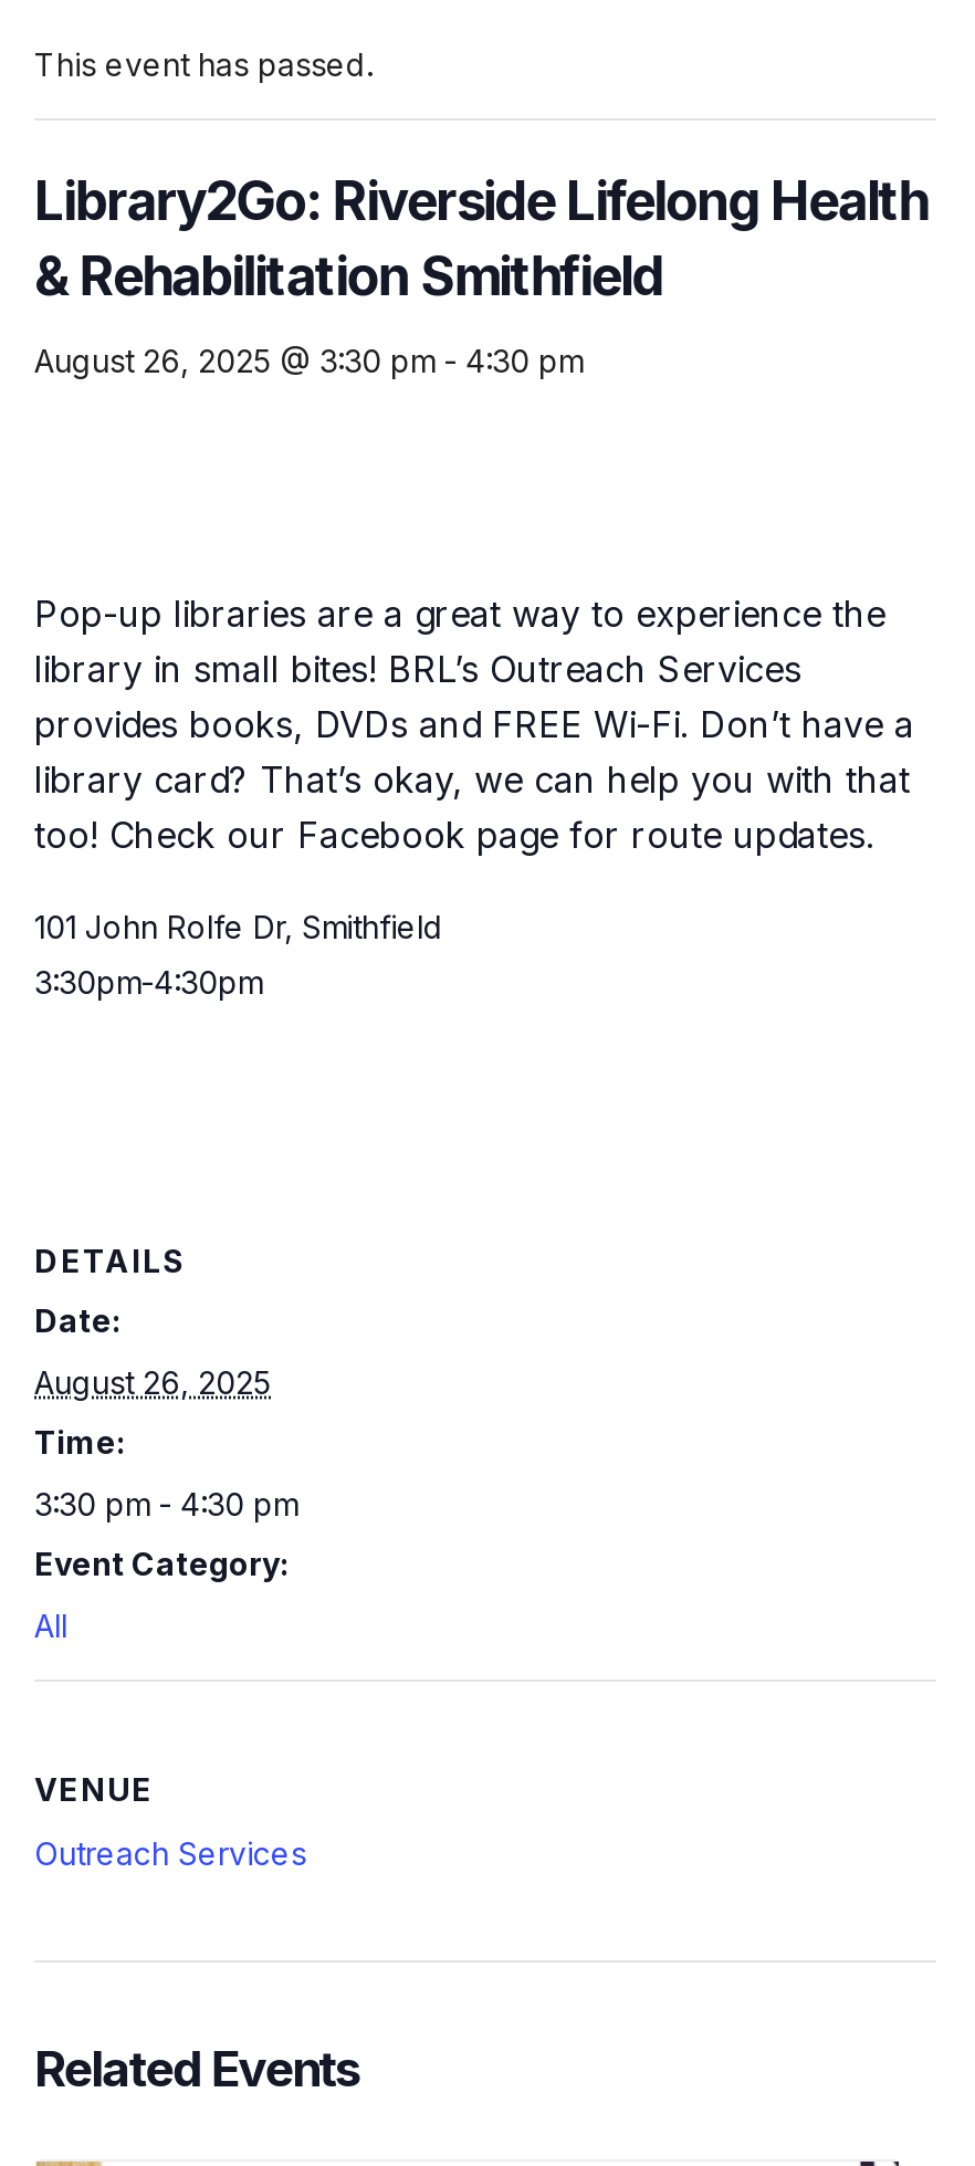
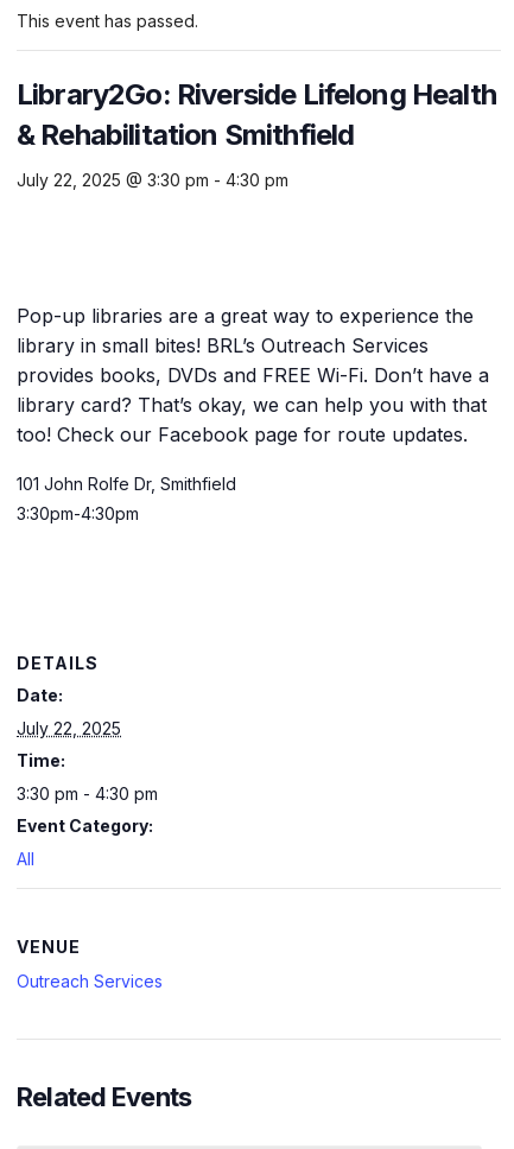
- August 26, 2025 @ 3:30 pm - 4:30 pm
+ July 22, 2025 @ 3:30 pm - 4:30 pm

- August 26, 2025
+ July 22, 2025
